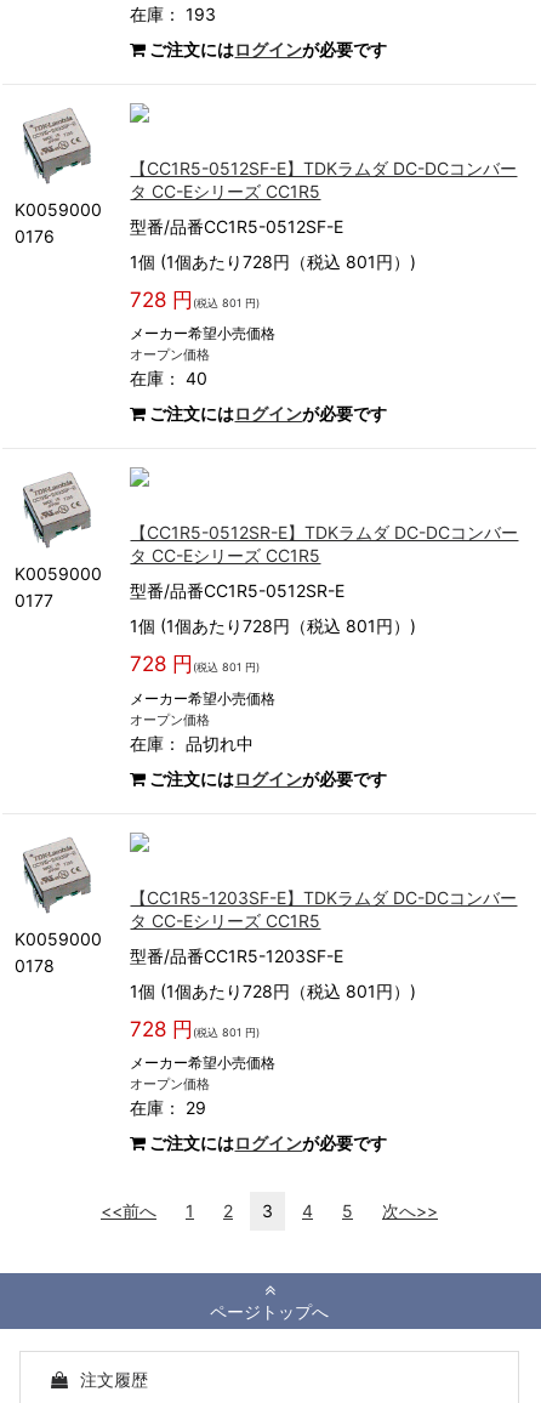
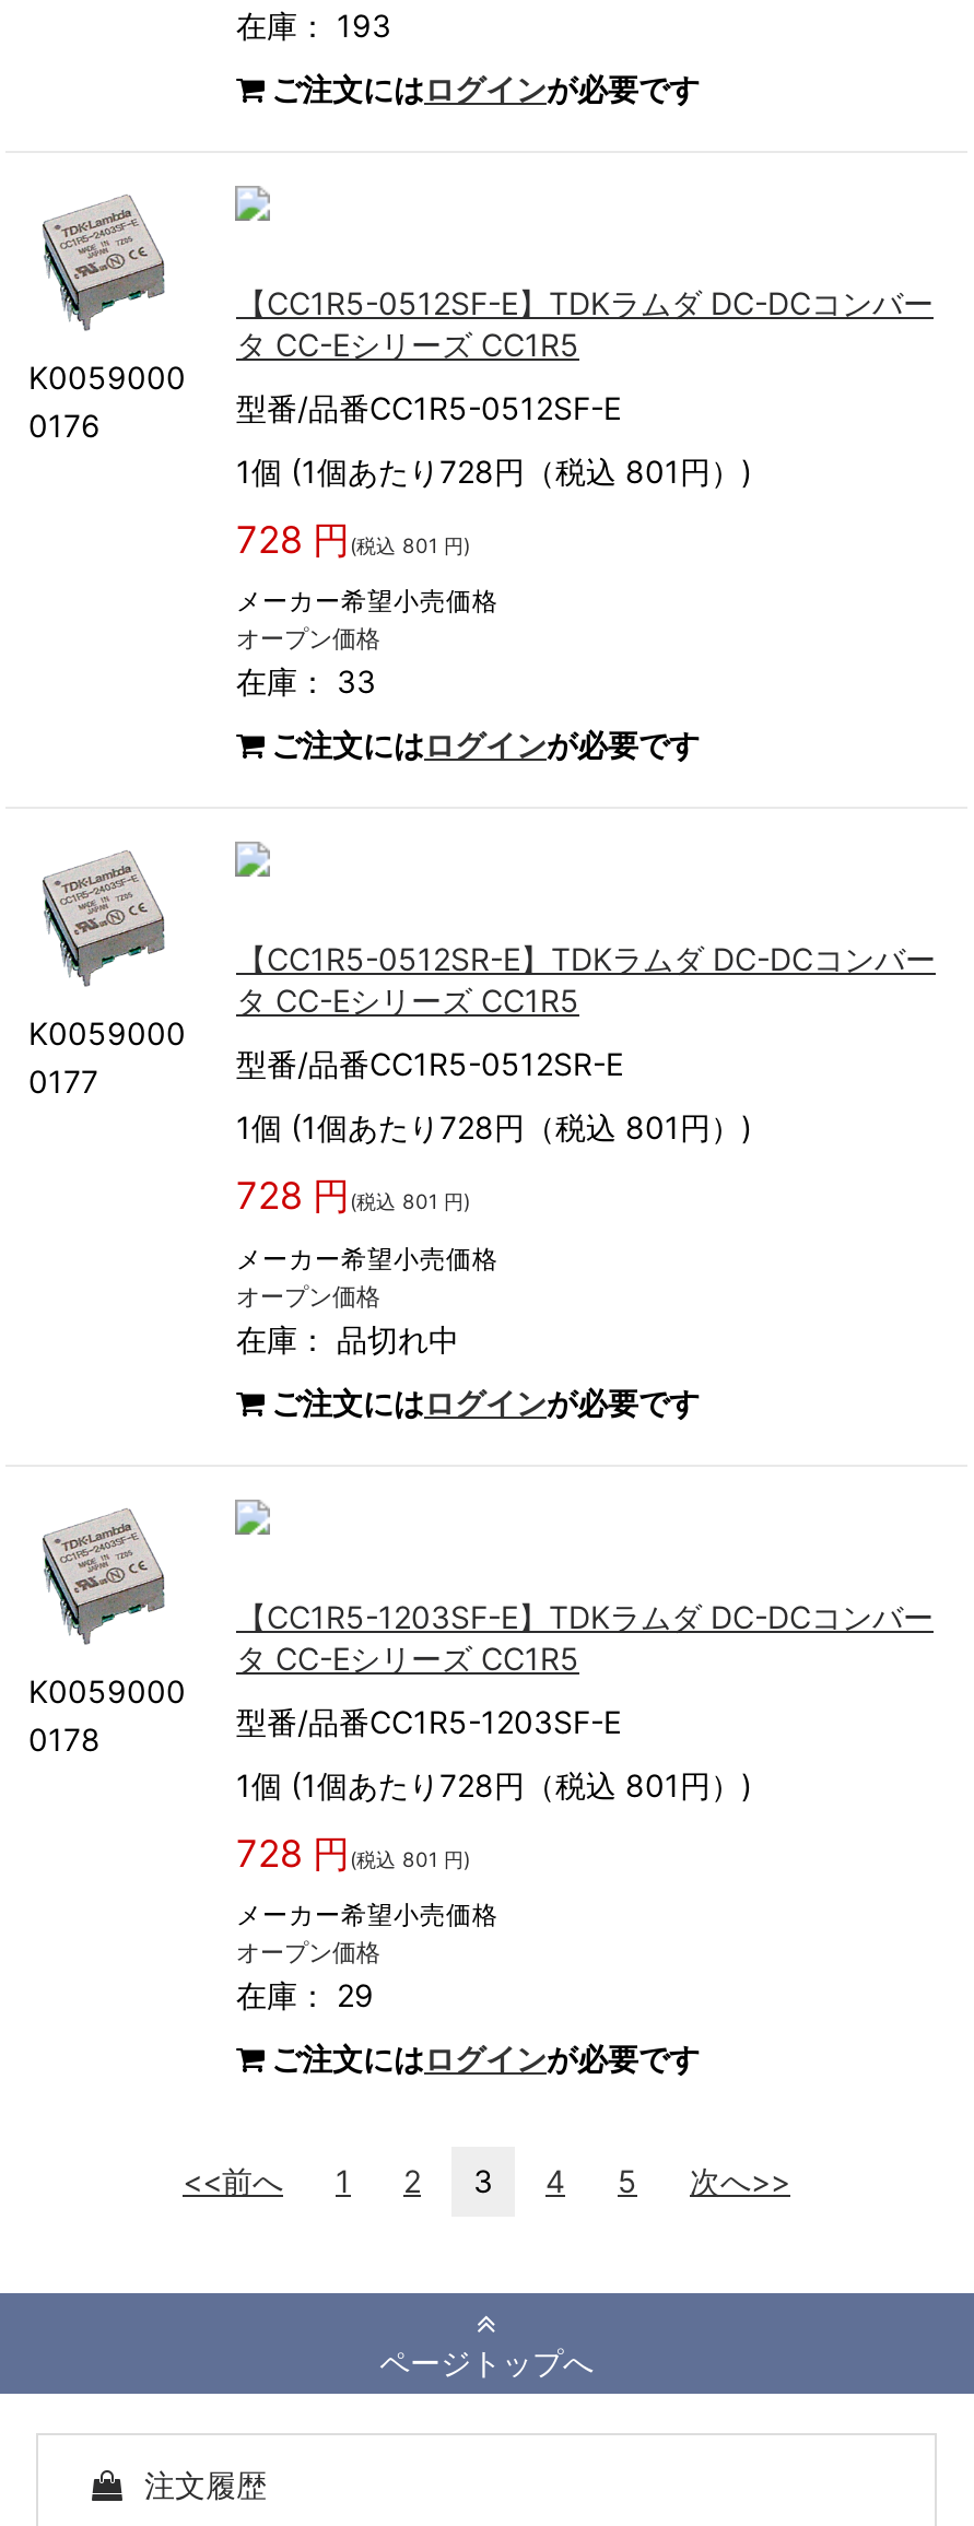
- 在庫： 40
+ 在庫： 33
